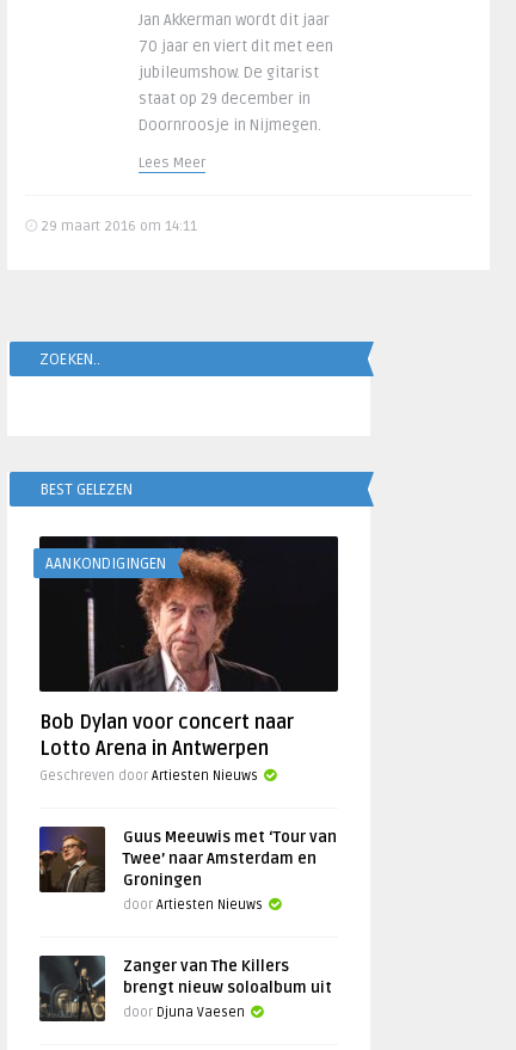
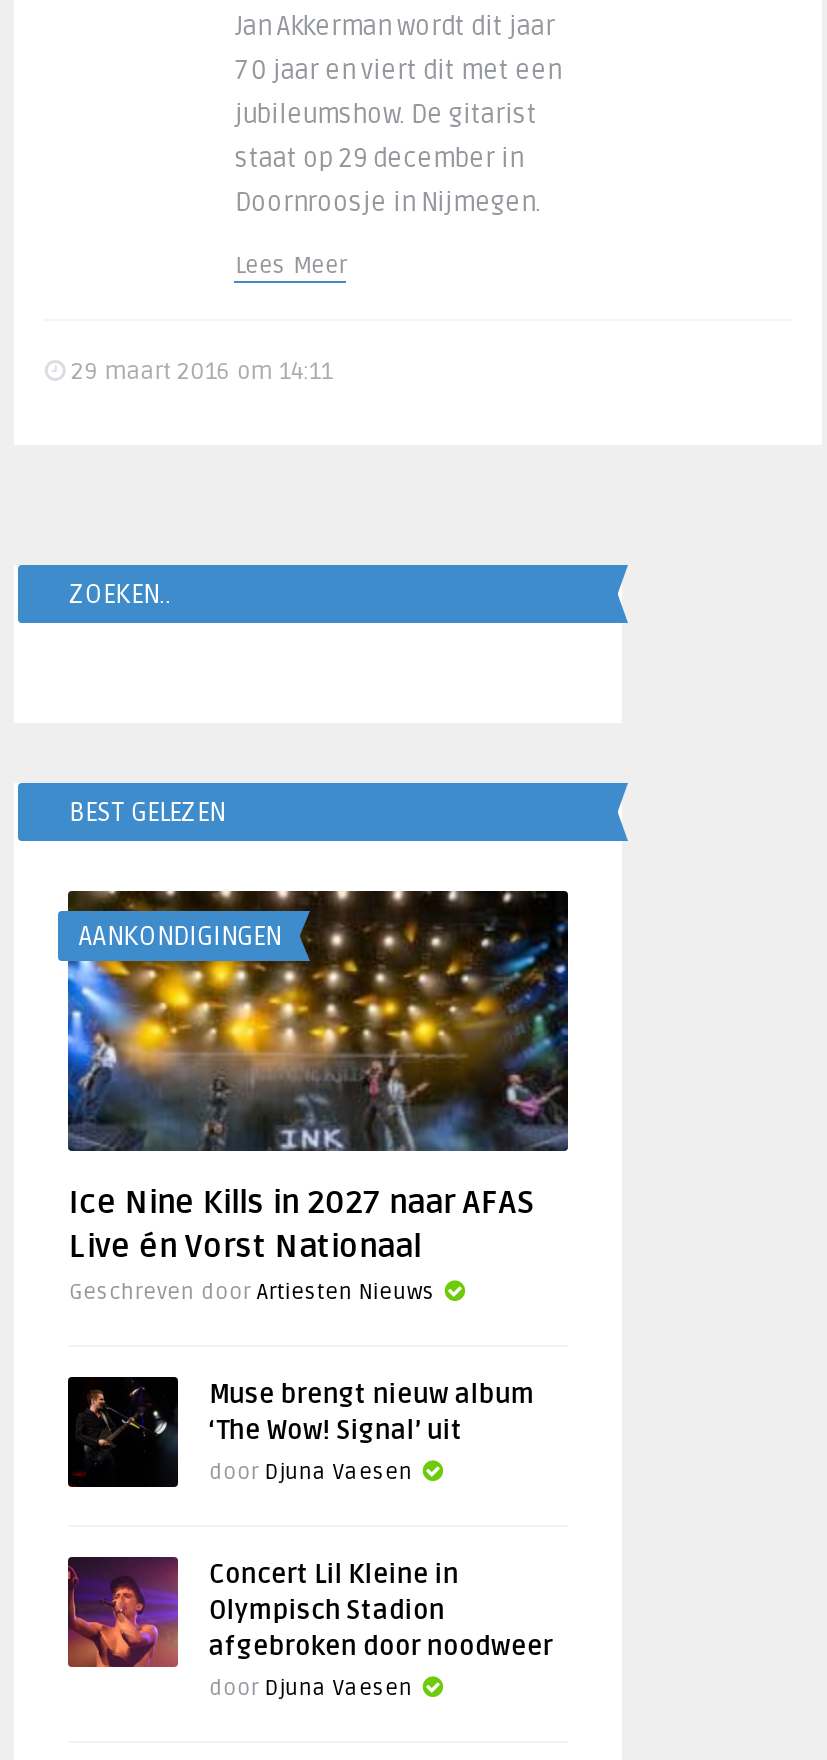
- [image]
- Bob Dylan voor concert naar
- Lotto Arena in Antwerpen
+ [image]
+ Ice Nine Kills in 2027 naar AFAS
+ Live én Vorst Nationaal

- [image]
- Guus Meeuwis met ‘Tour van
- Twee’ naar Amsterdam en
- Groningen
- door Artiesten Nieuws
+ [image]
+ Muse brengt nieuw album
+ ‘The Wow! Signal’ uit
+ door Djuna Vaesen

- [image]
- Zanger van The Killers
- brengt nieuw soloalbum uit
+ [image]
+ Concert Lil Kleine in
+ Olympisch Stadion
+ afgebroken door noodweer
